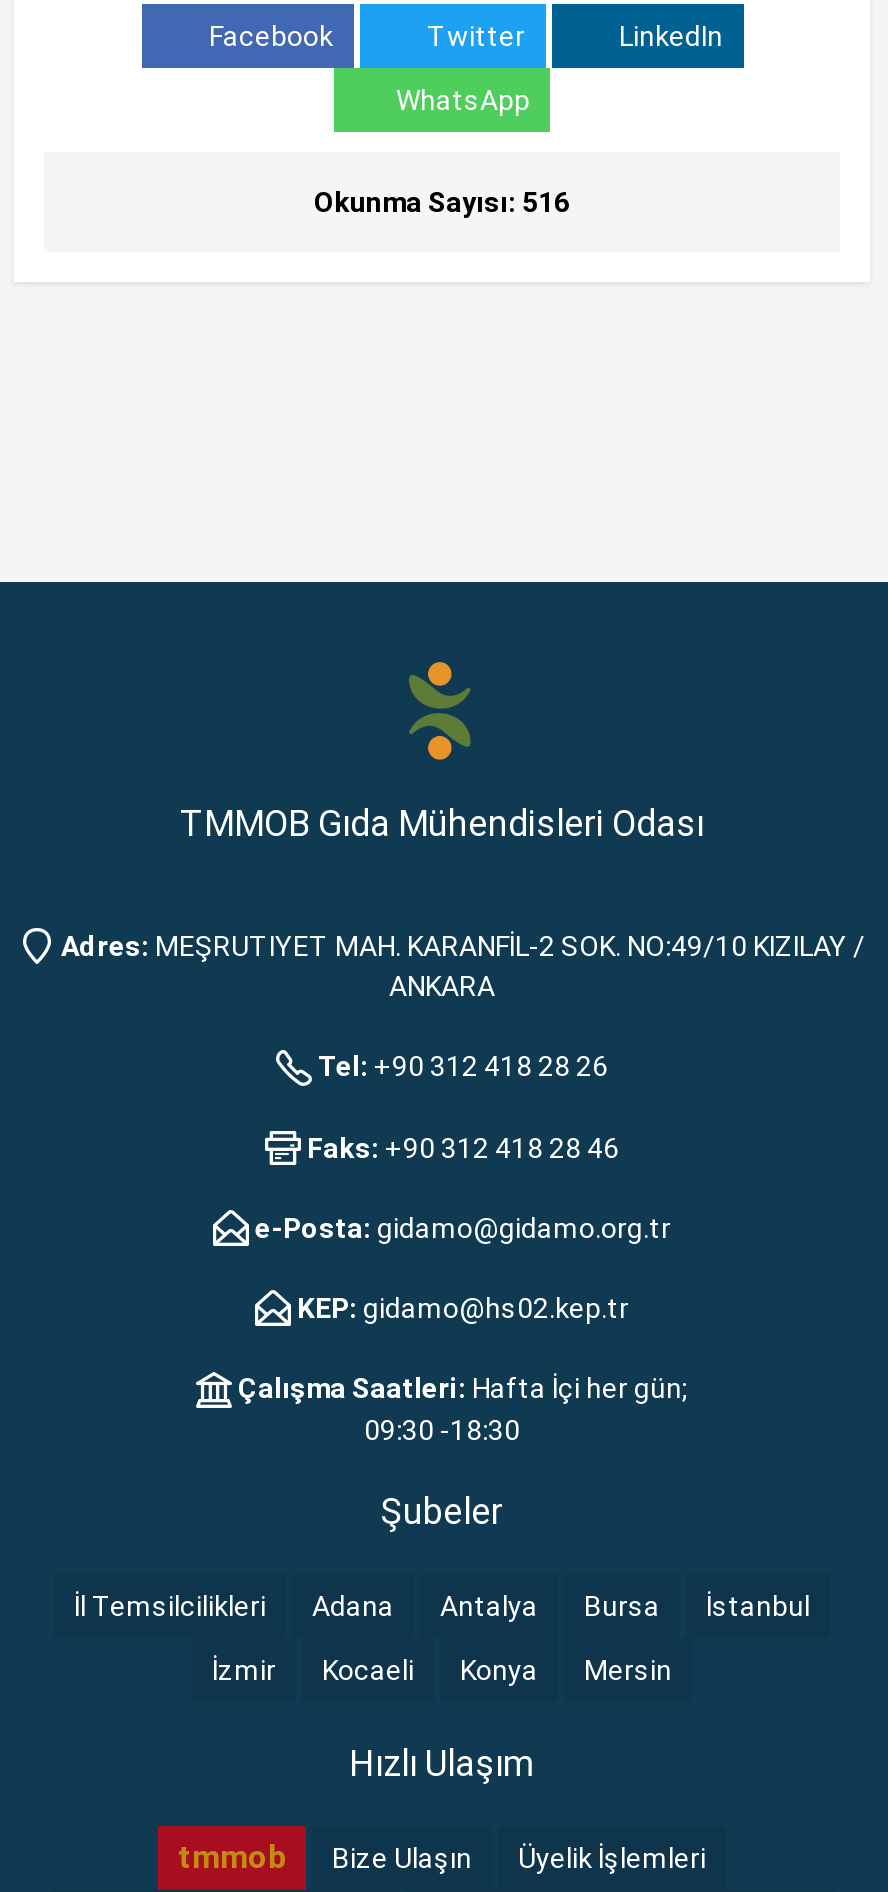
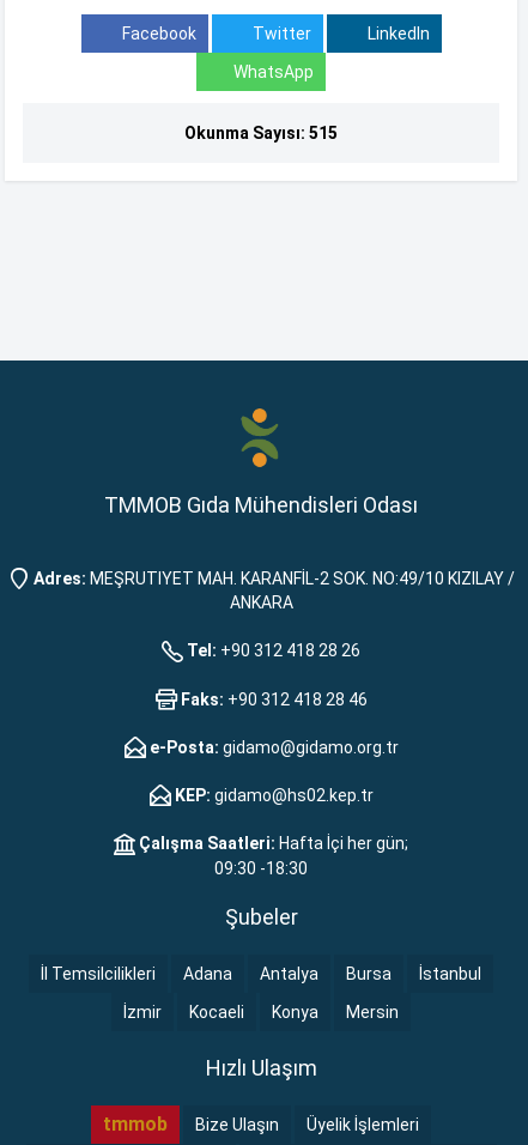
- Okunma Sayısı: 516
+ Okunma Sayısı: 515
